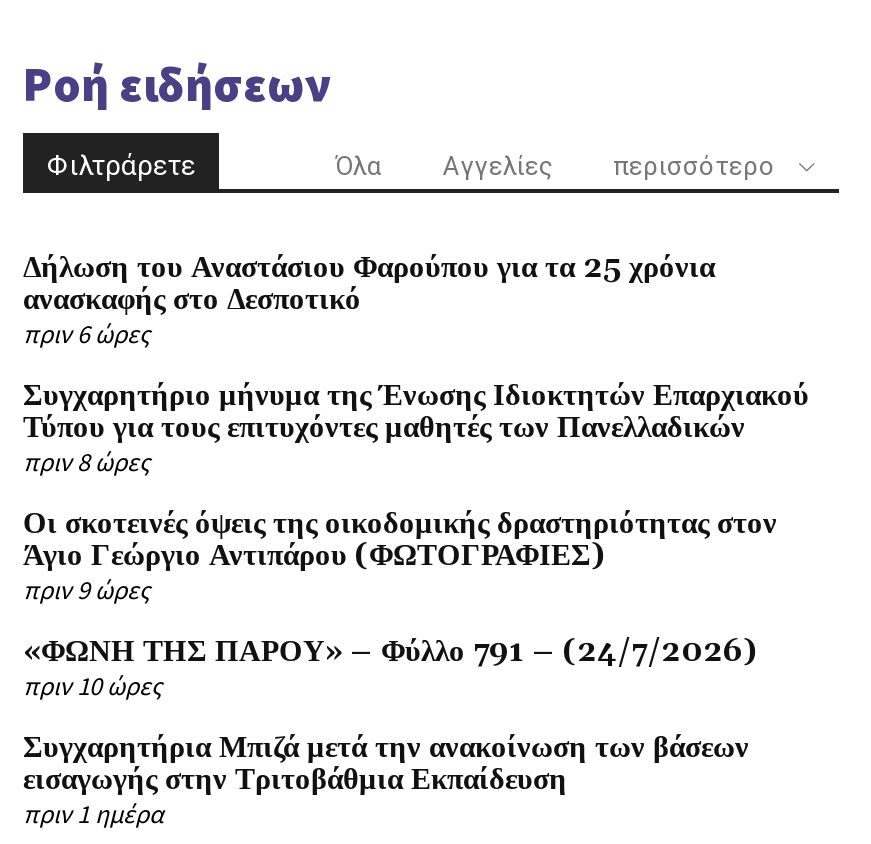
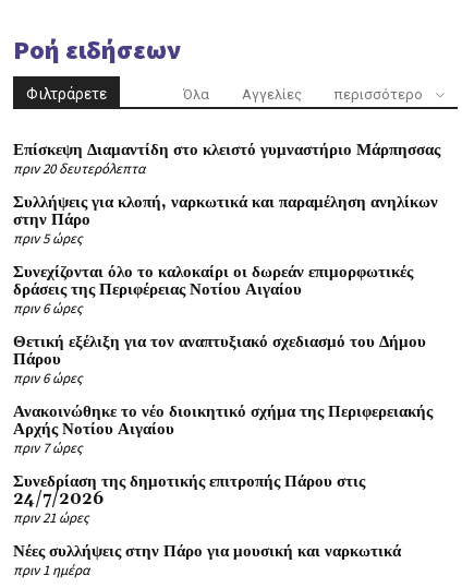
- Δήλωση του Αναστάσιου Φαρούπου για τα 25 χρόνια
- ανασκαφής στο Δεσποτικό
+ Επίσκεψη Διαμαντίδη στο κλειστό γυμναστήριο Μάρπησσας
+ πριν 20 δευτερόλεπτα
+ Συλλήψεις για κλοπή, ναρκωτικά και παραμέληση ανηλίκων
+ στην Πάρο
+ πριν 5 ώρες
+ Συνεχίζονται όλο το καλοκαίρι οι δωρεάν επιμορφωτικές
+ δράσεις της Περιφέρειας Νοτίου Αιγαίου

- Συγχαρητήριο μήνυμα της Ένωσης Ιδιοκτητών Επαρχιακού
- Τύπου για τους επιτυχόντες μαθητές των Πανελλαδικών
- πριν 8 ώρες
+ Θετική εξέλιξη για τον αναπτυξιακό σχεδιασμό του Δήμου
+ Πάρου
+ πριν 6 ώρες

- Οι σκοτεινές όψεις της οικοδομικής δραστηριότητας στον
- Άγιο Γεώργιο Αντιπάρου (ΦΩΤΟΓΡΑΦΙΕΣ)
- πριν 9 ώρες
+ Ανακοινώθηκε το νέο διοικητικό σχήμα της Περιφερειακής
+ Αρχής Νοτίου Αιγαίου
+ πριν 7 ώρες

- «ΦΩΝΗ ΤΗΣ ΠΑΡΟΥ» – Φύλλο 791 – (24/7/2026)
- πριν 10 ώρες
+ Συνεδρίαση της δημοτικής επιτροπής Πάρου στις
+ 24/7/2026
+ πριν 21 ώρες

- Συγχαρητήρια Μπιζά μετά την ανακοίνωση των βάσεων
- εισαγωγής στην Τριτοβάθμια Εκπαίδευση
+ Νέες συλλήψεις στην Πάρο για μουσική και ναρκωτικά
